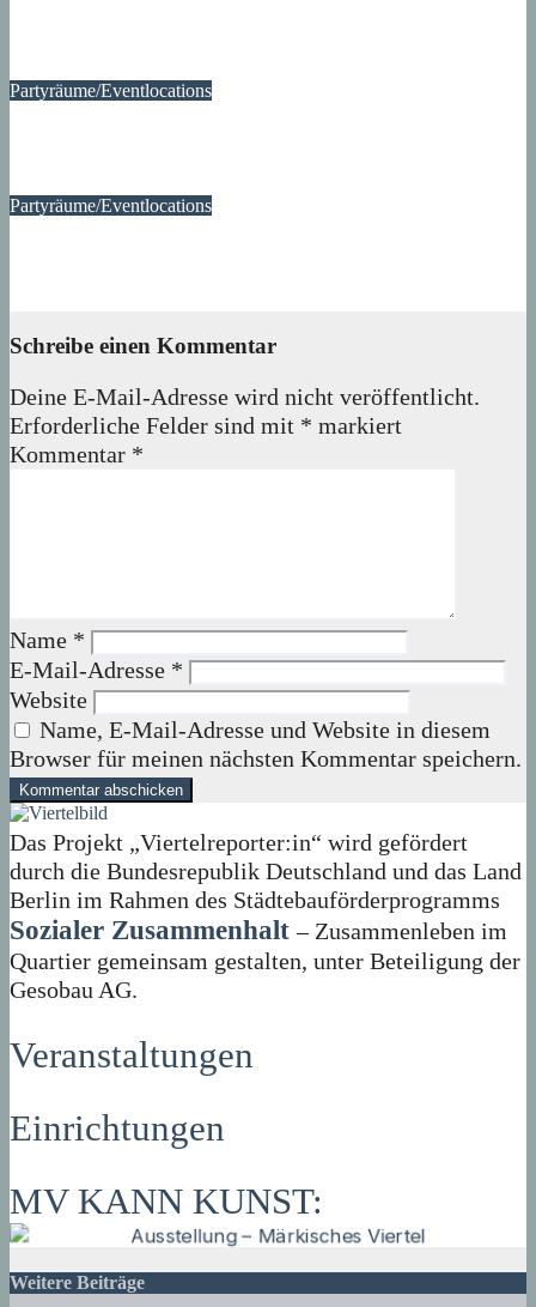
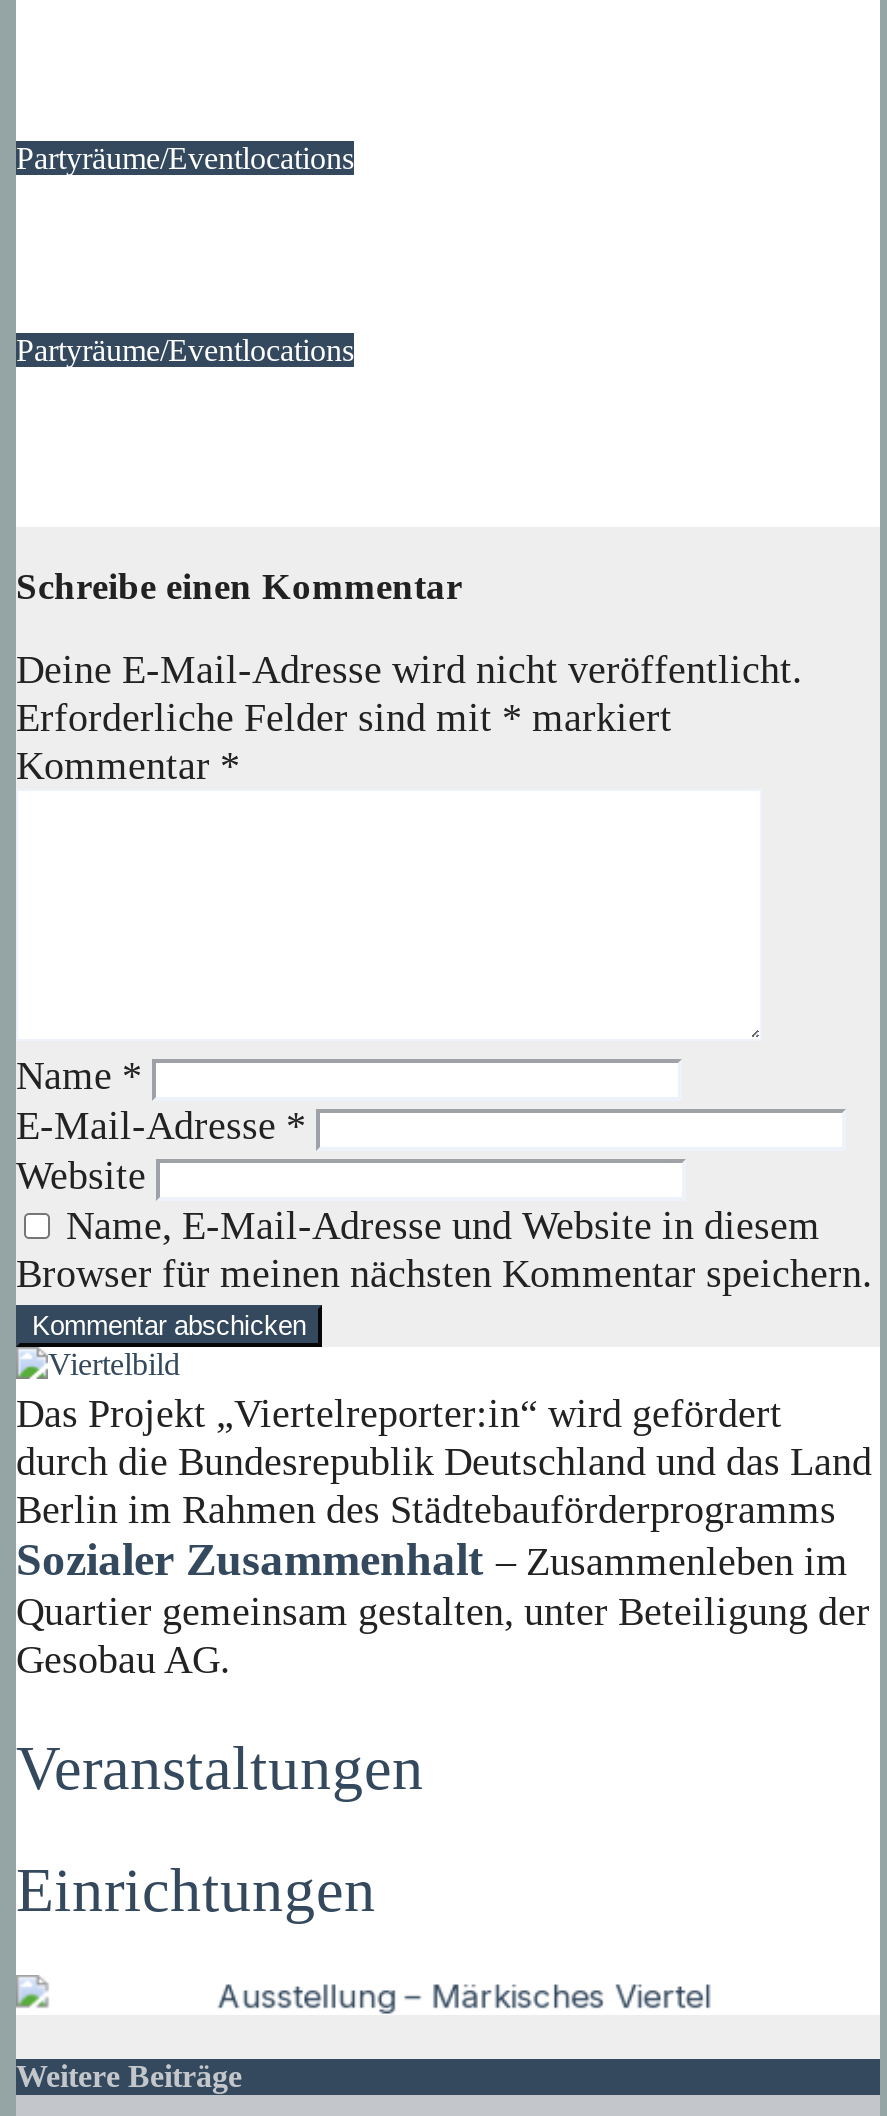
- MV KANN KUNST:
